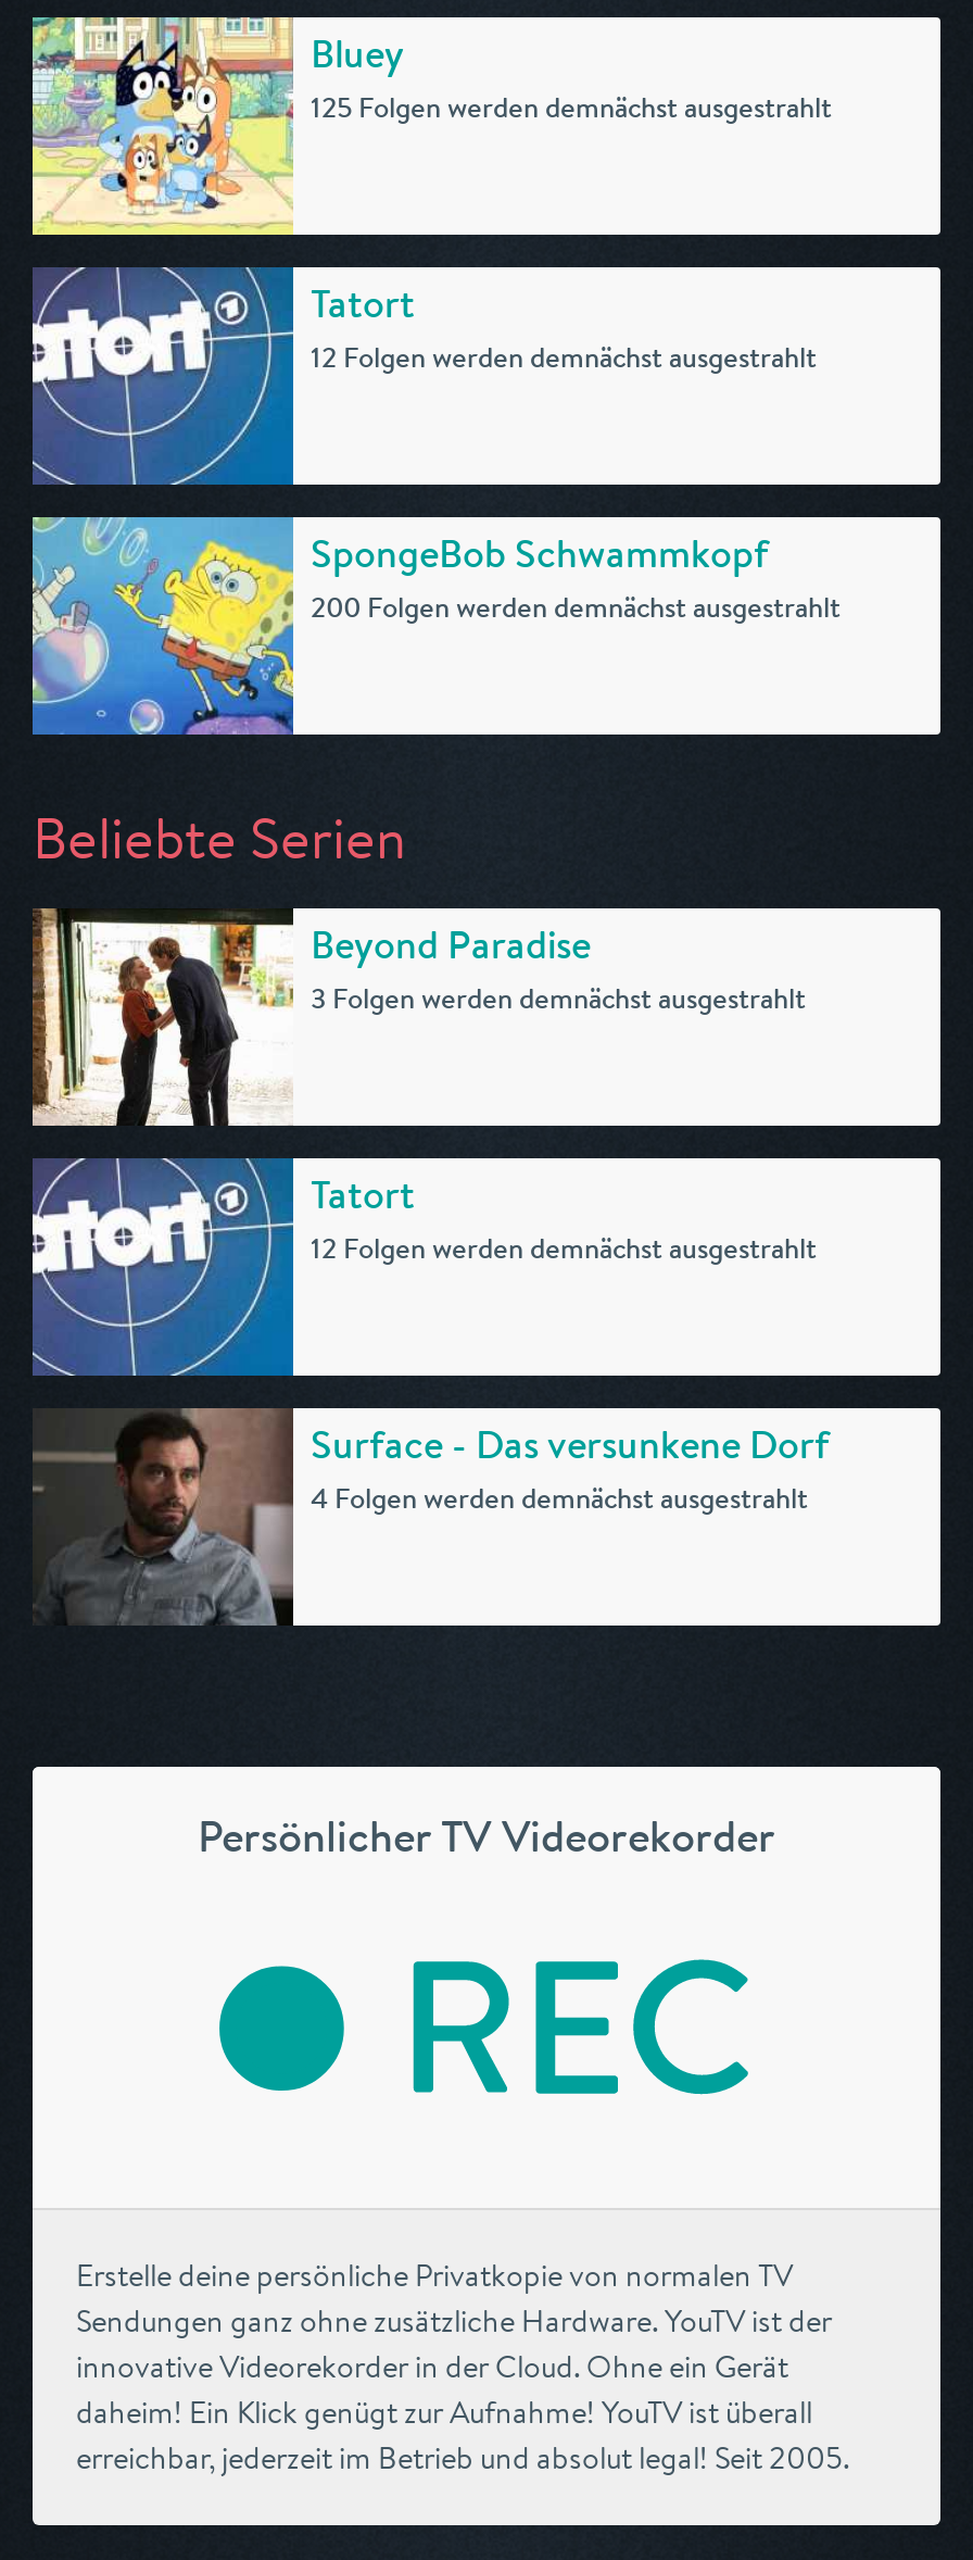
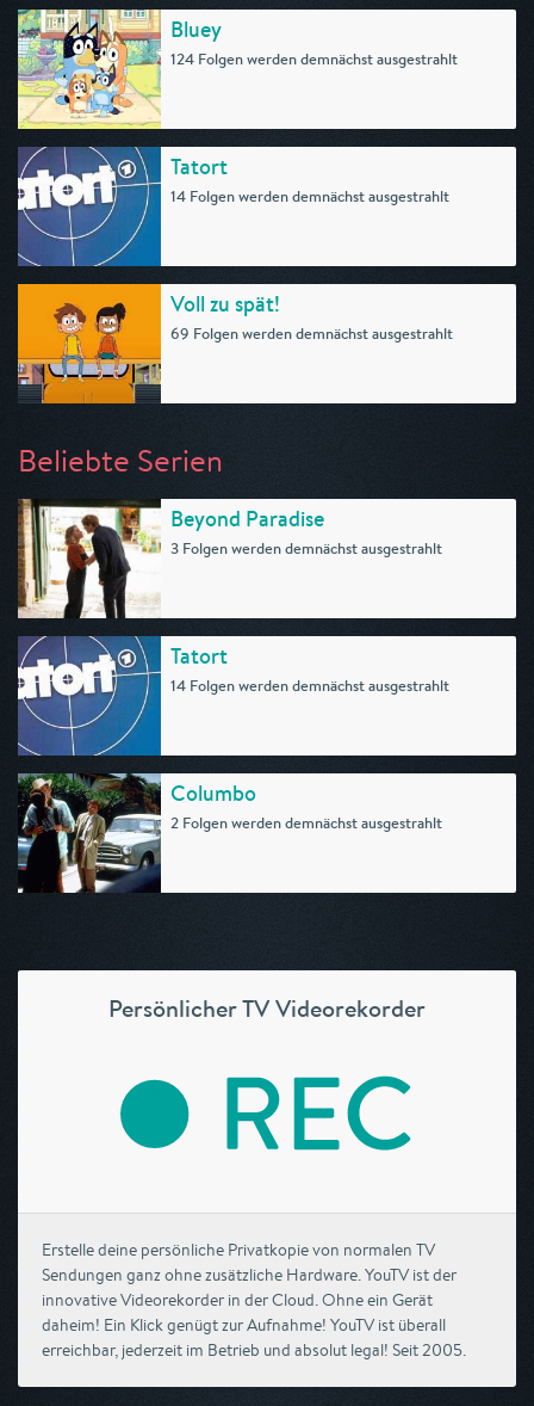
- 125 Folgen werden demnächst ausgestrahlt
+ 124 Folgen werden demnächst ausgestrahlt

- 12 Folgen werden demnächst ausgestrahlt
+ 14 Folgen werden demnächst ausgestrahlt

- [image]
- SpongeBob Schwammkopf
- 200 Folgen werden demnächst ausgestrahlt
+ [image]
+ Voll zu spät!
+ 69 Folgen werden demnächst ausgestrahlt

- 12 Folgen werden demnächst ausgestrahlt
+ 14 Folgen werden demnächst ausgestrahlt

- [image]
- Surface - Das versunkene Dorf
- 4 Folgen werden demnächst ausgestrahlt
+ [image]
+ Columbo
+ 2 Folgen werden demnächst ausgestrahlt
